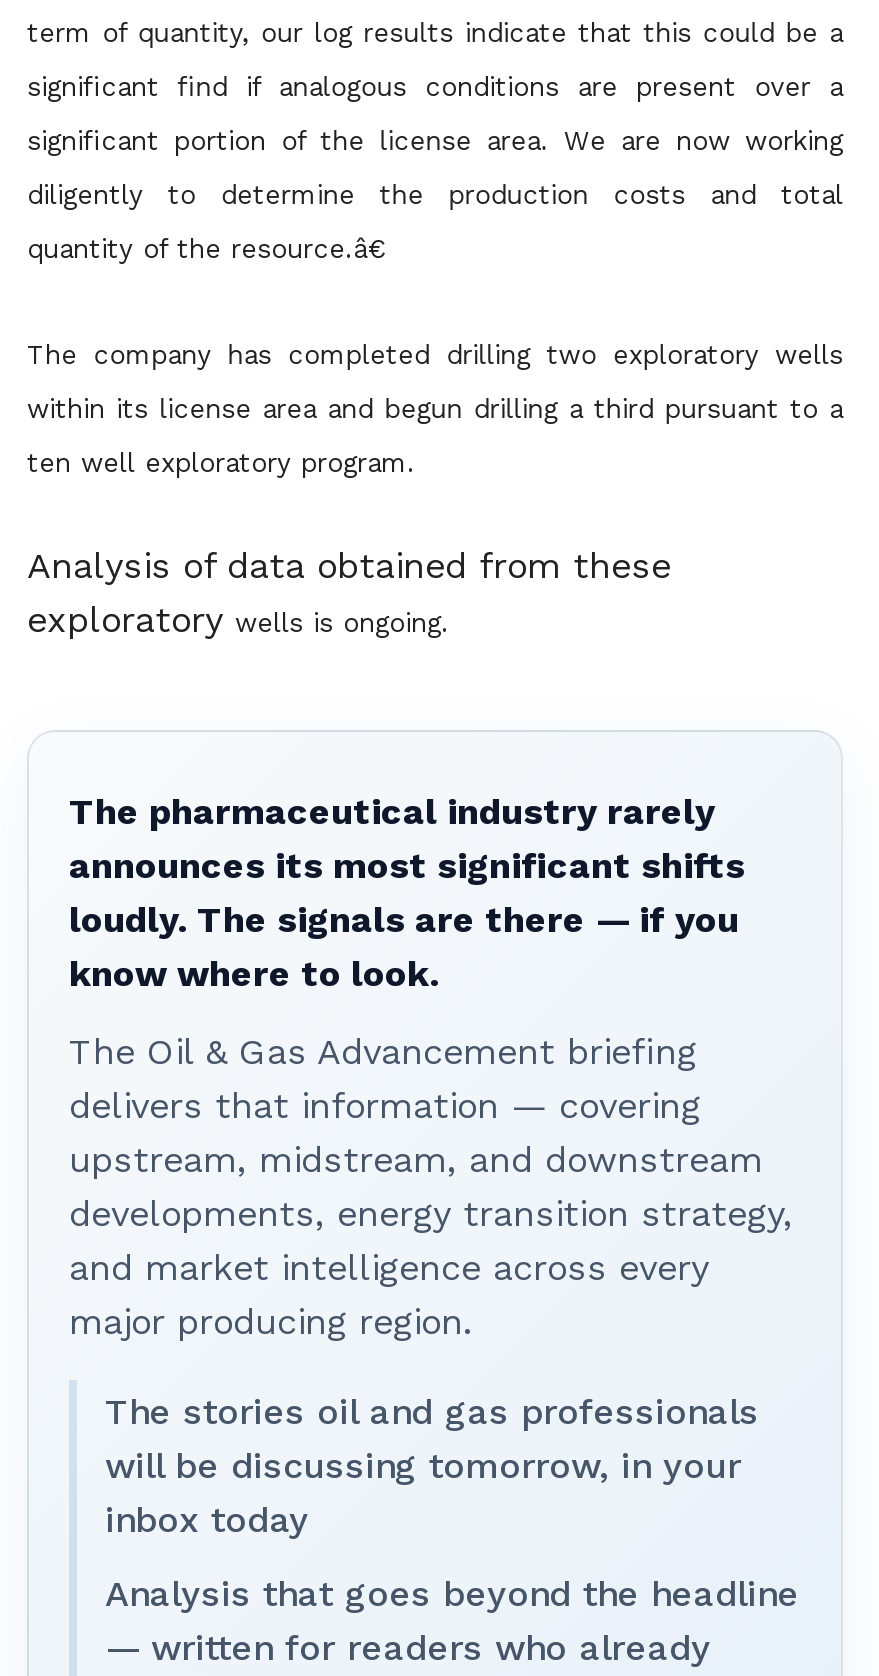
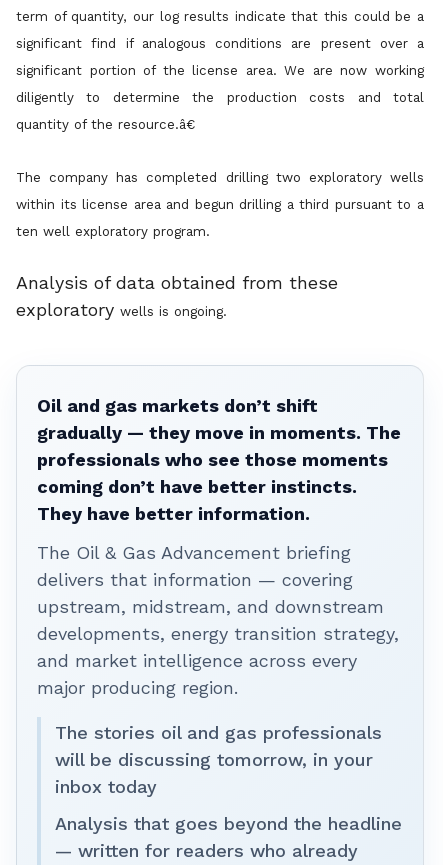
- The pharmaceutical industry rarely
- announces its most significant shifts
- loudly. The signals are there — if you
- know where to look.
+ Oil and gas markets don’t shift
+ gradually — they move in moments. The
+ professionals who see those moments
+ coming don’t have better instincts.
+ They have better information.
